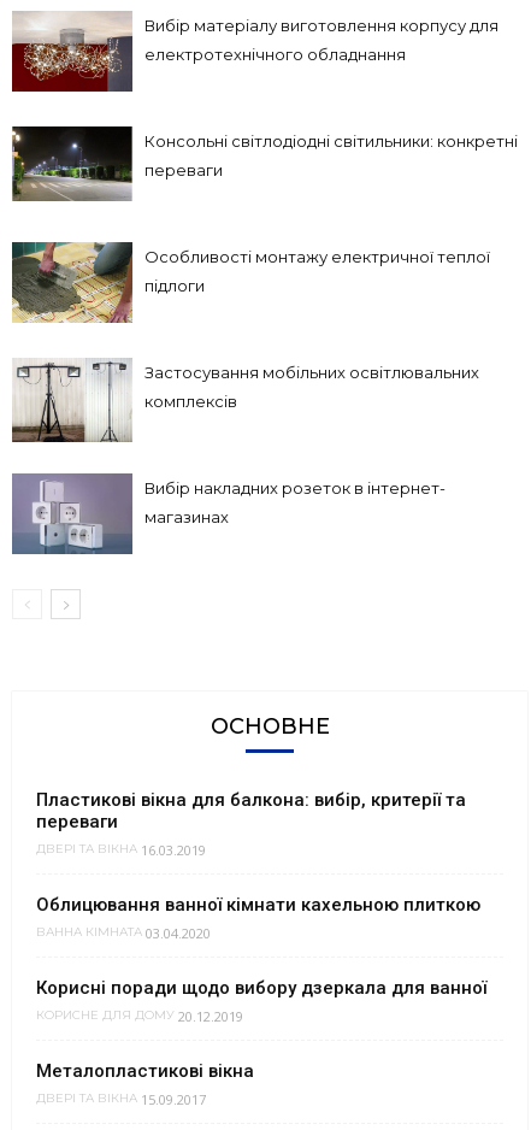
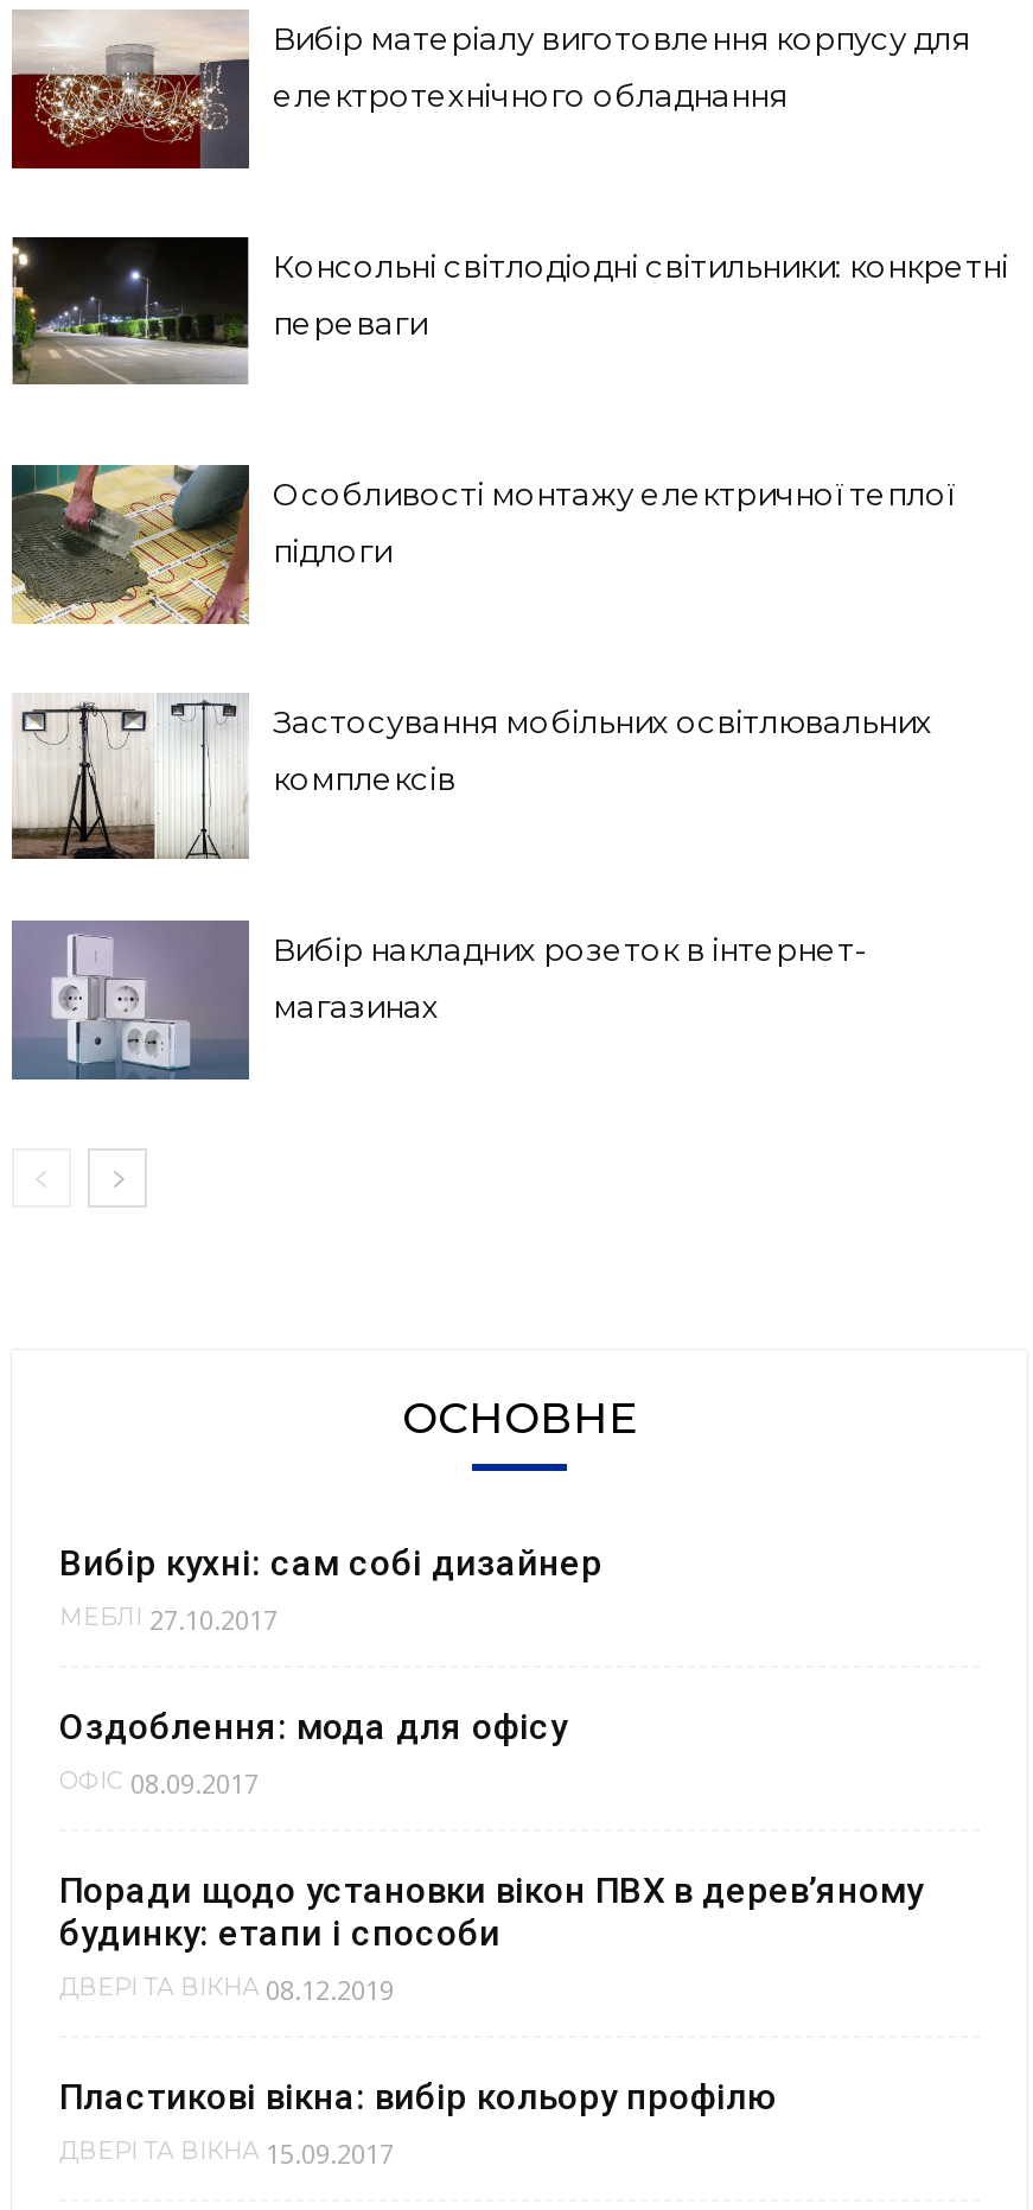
- Пластикові вікна для балкона: вибір, критерії та
- переваги
- ДВЕРІ ТА ВІКНА 16.03.2019
+ Вибір кухні: сам собі дизайнер
+ МЕБЛІ 27.10.2017

- Облицювання ванної кімнати кахельною плиткою
- ВАННА КІМНАТА 03.04.2020
+ Оздоблення: мода для офісу
+ ОФІС 08.09.2017

- Корисні поради щодо вибору дзеркала для ванної
- КОРИСНЕ ДЛЯ ДОМУ 20.12.2019
+ Поради щодо установки вікон ПВХ в дерев’яному
+ будинку: етапи і способи
+ ДВЕРІ ТА ВІКНА 08.12.2019

- Металопластикові вікна
+ Пластикові вікна: вибір кольору профілю
